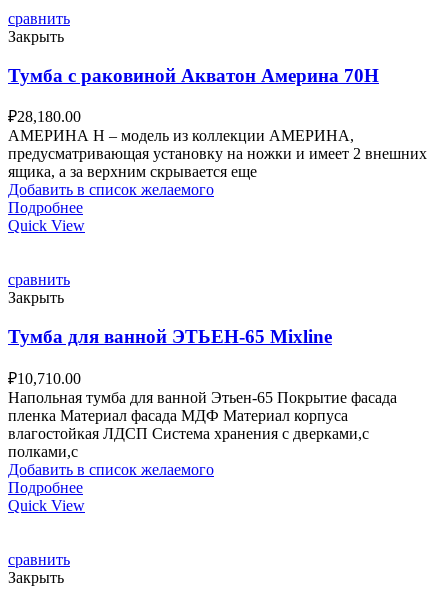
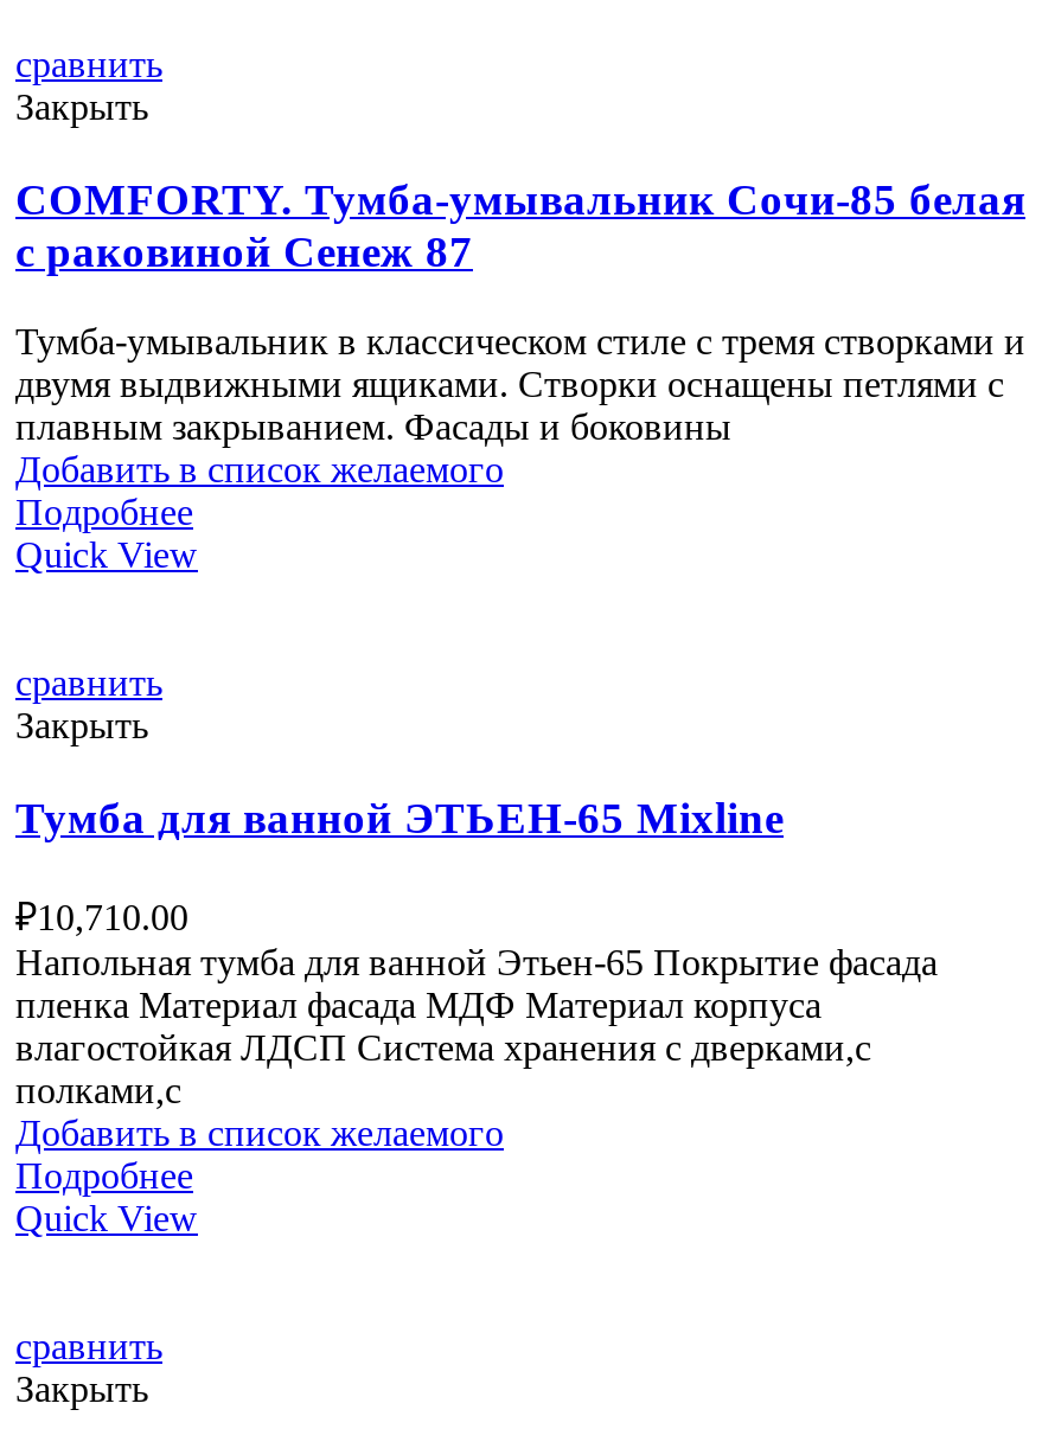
- Тумба с раковиной Акватон Америна 70Н
+ COMFORTY. Тумба-умывальник Сочи-85 белая
+ с раковиной Сенеж 87

- ₽28,180.00
- АМЕРИНА Н – модель из коллекции АМЕРИНА,
- предусматривающая установку на ножки и имеет 2 внешних
- ящика, а за верхним скрывается еще
+ Тумба-умывальник в классическом стиле с тремя створками и
+ двумя выдвижными ящиками. Створки оснащены петлями с
+ плавным закрыванием. Фасады и боковины
